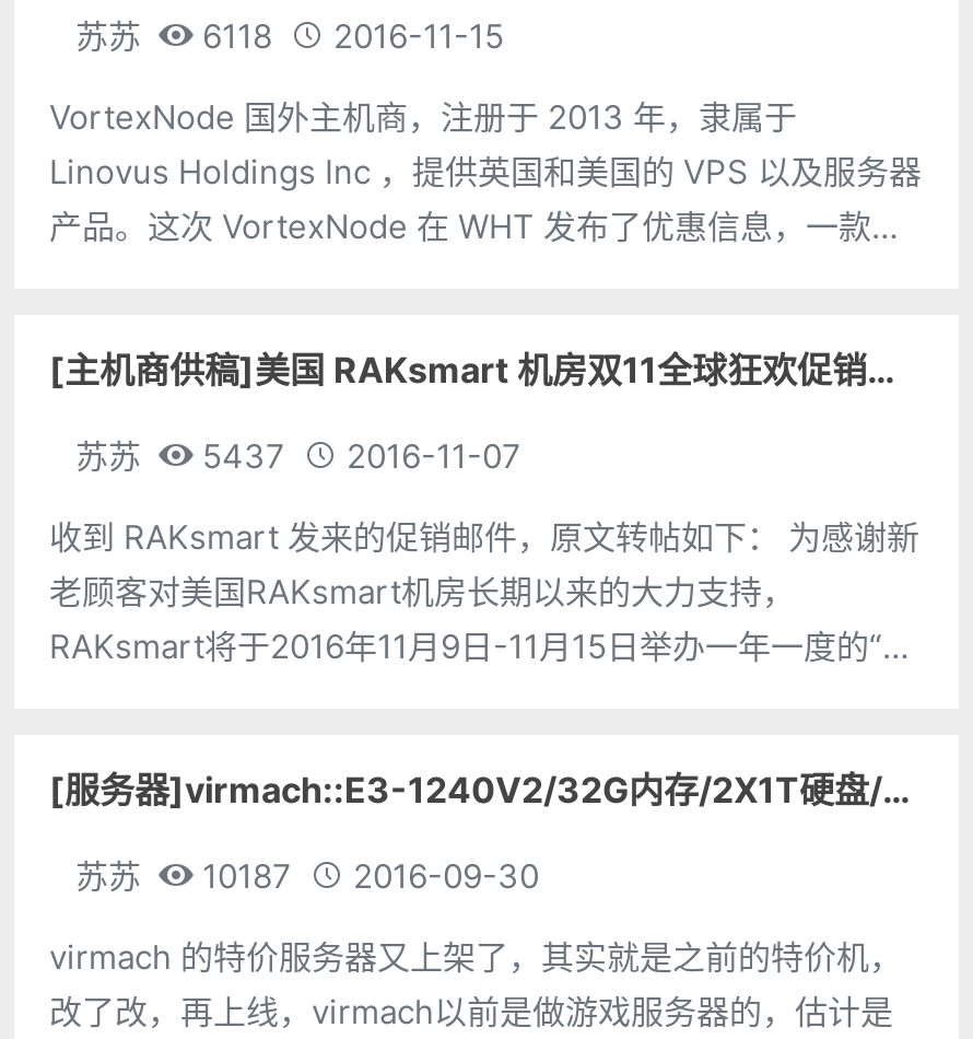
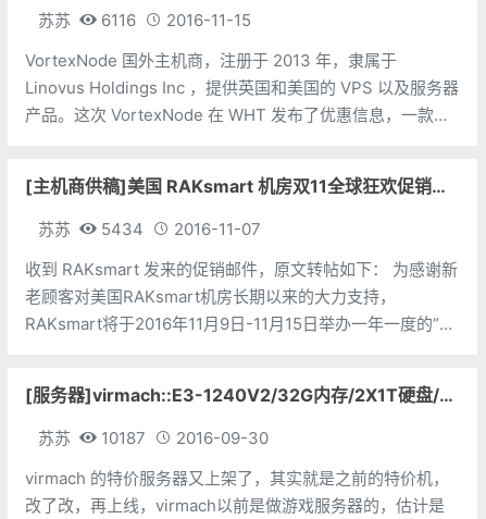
- 苏苏 6118 2016-11-15
+ 苏苏 6116 2016-11-15

- 苏苏 5437 2016-11-07
+ 苏苏 5434 2016-11-07
